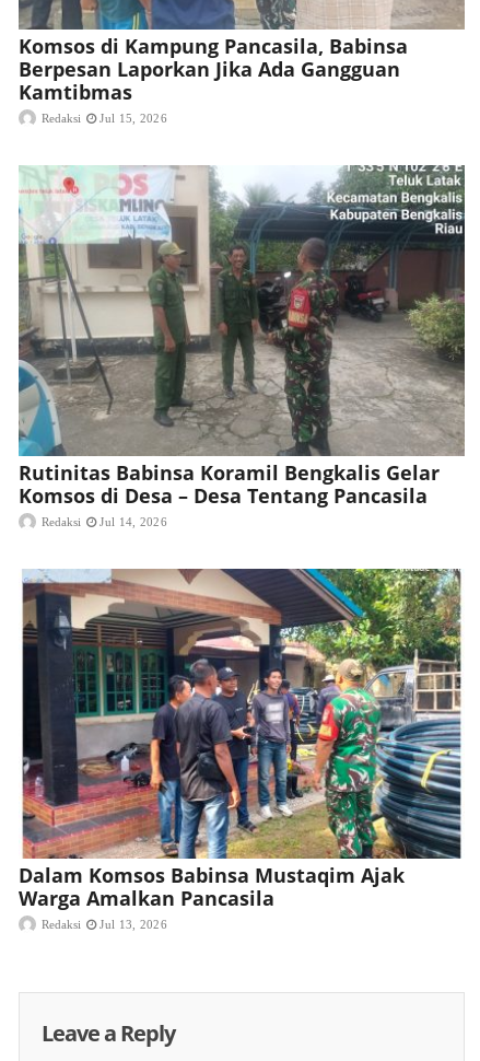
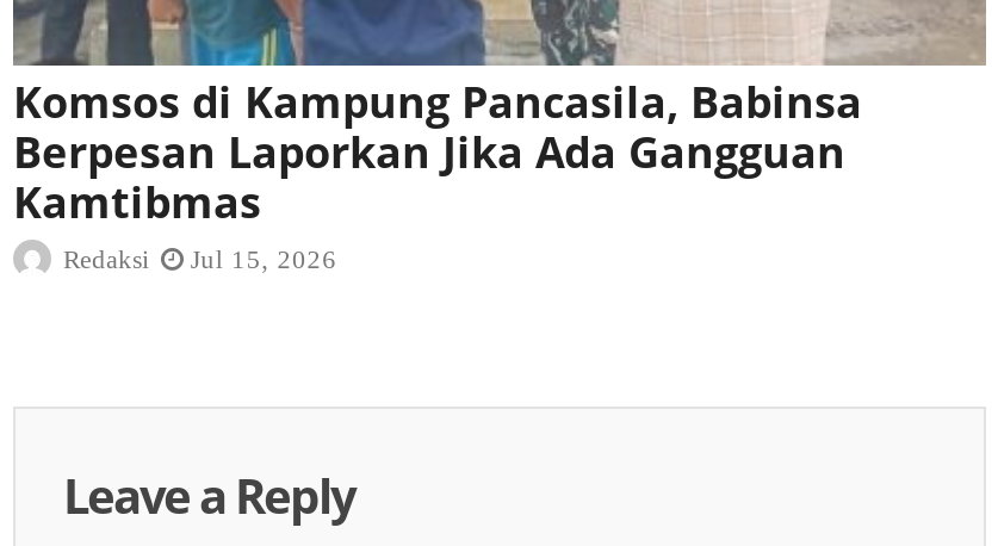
- [image]
- Rutinitas Babinsa Koramil Bengkalis Gelar
- Komsos di Desa – Desa Tentang Pancasila
- Redaksi
- Jul 14, 2026

- [image]
- Dalam Komsos Babinsa Mustaqim Ajak
- Warga Amalkan Pancasila
- Redaksi
- Jul 13, 2026
